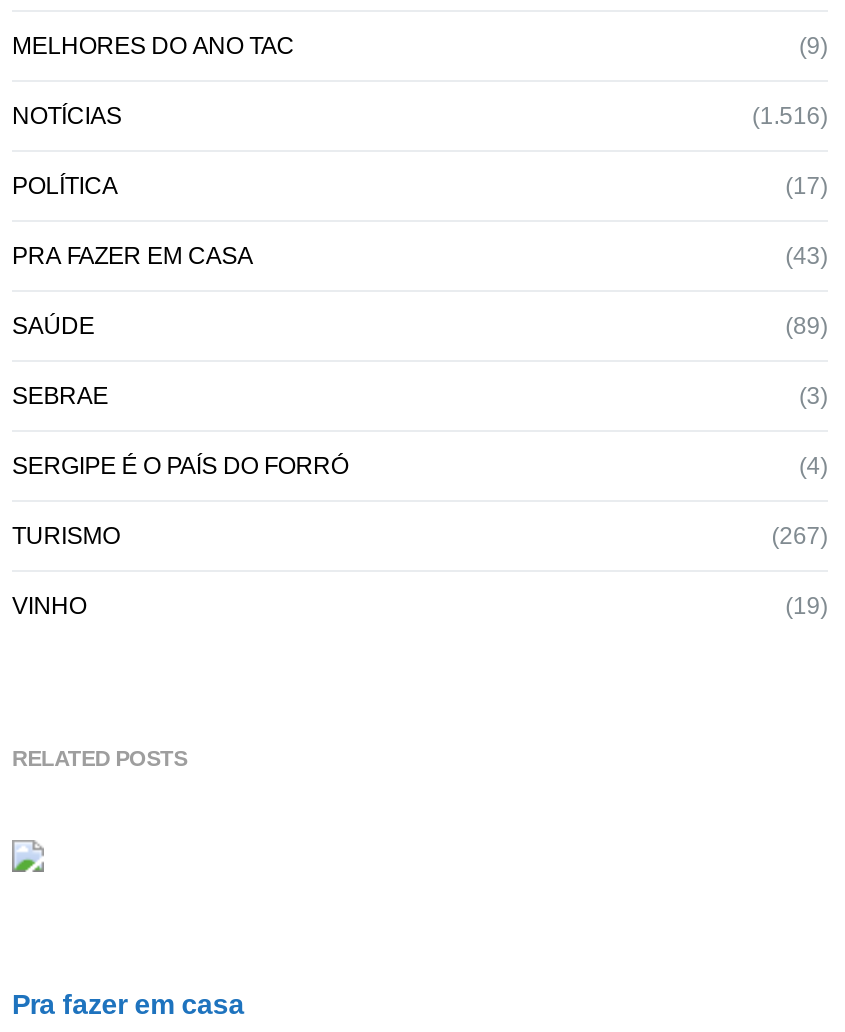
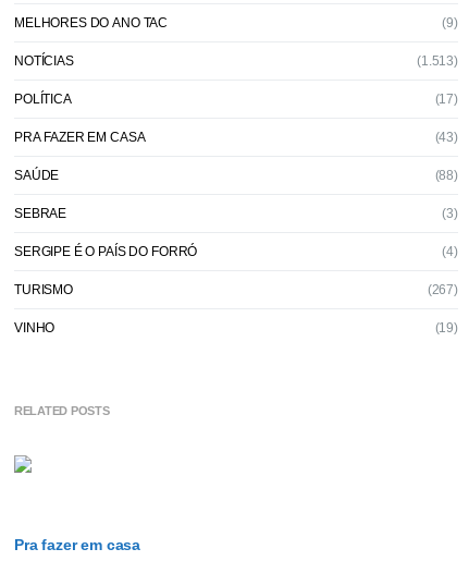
- (1.516)
+ (1.513)

- (89)
+ (88)
